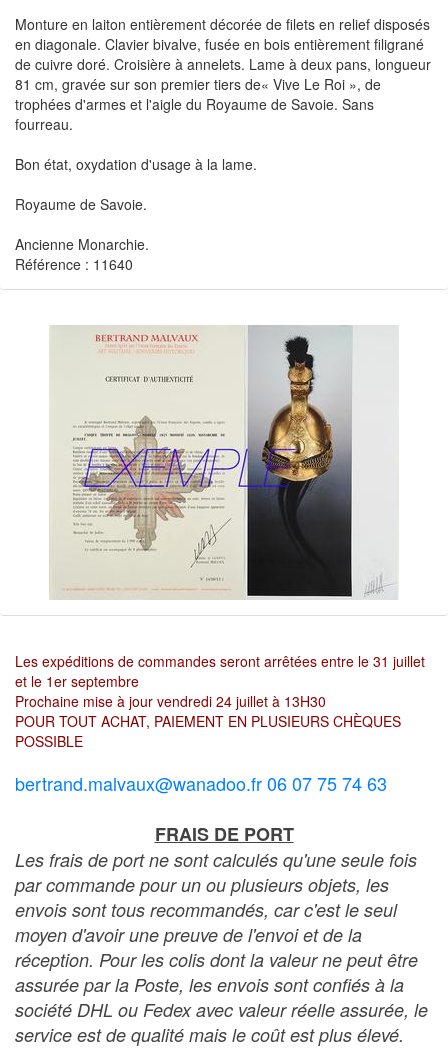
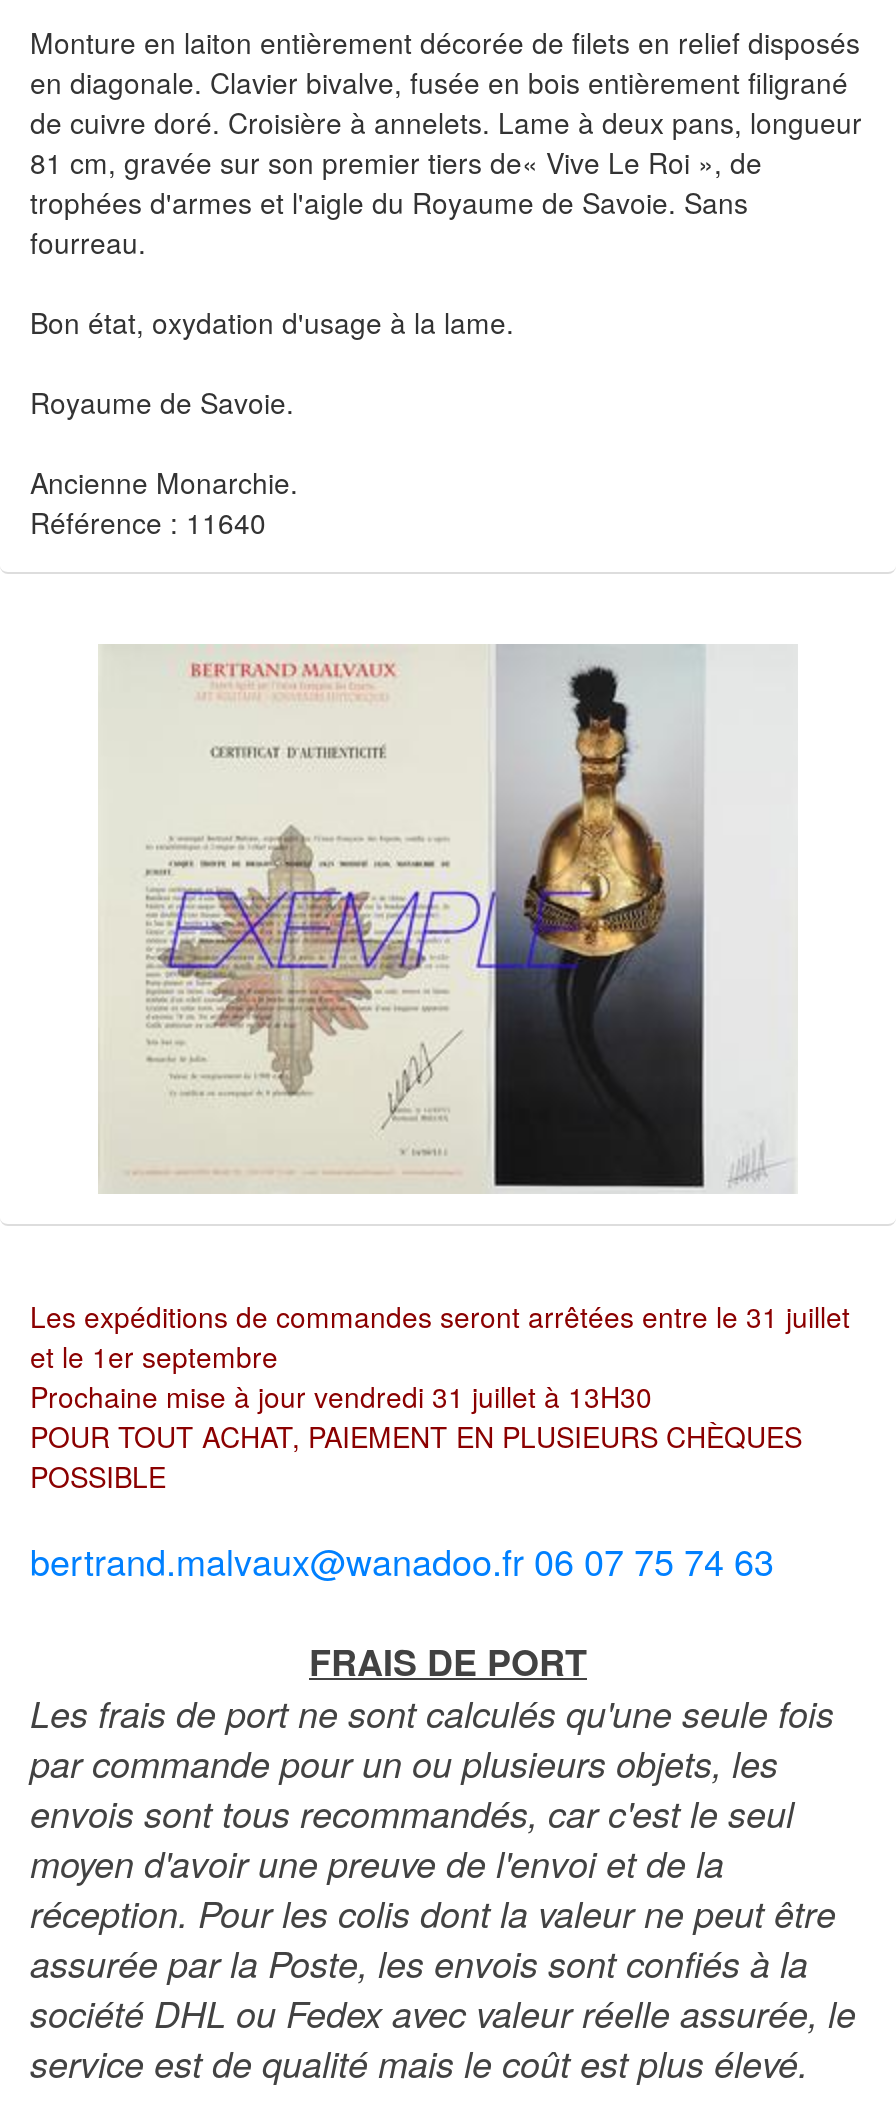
- Prochaine mise à jour vendredi 24 juillet à 13H30
+ Prochaine mise à jour vendredi 31 juillet à 13H30
